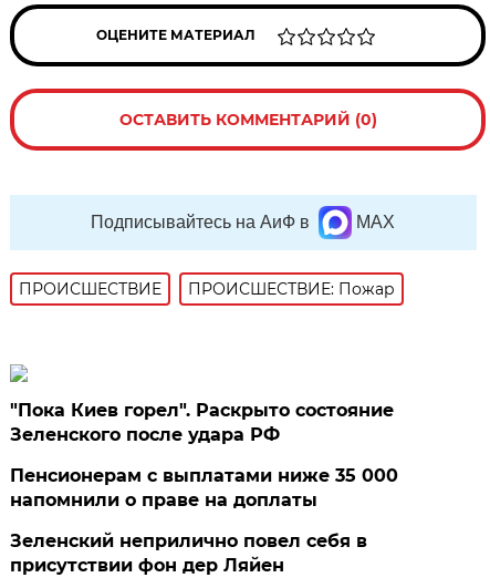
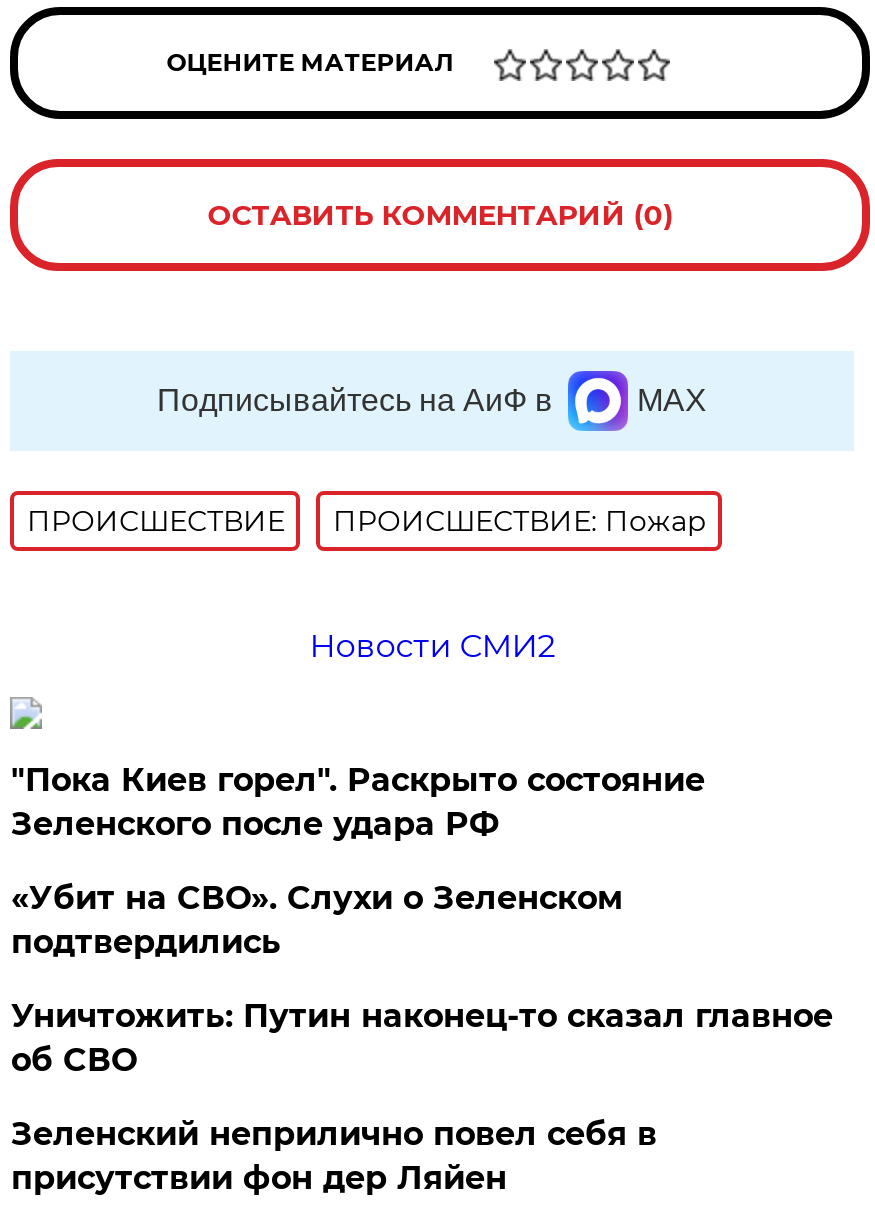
+ Новости СМИ2

- Пенсионерам с выплатами ниже 35 000
- напомнили о праве на доплаты
+ «Убит на СВО». Слухи о Зеленском
+ подтвердились
+ Уничтожить: Путин наконец-то сказал главное
+ об СВО
